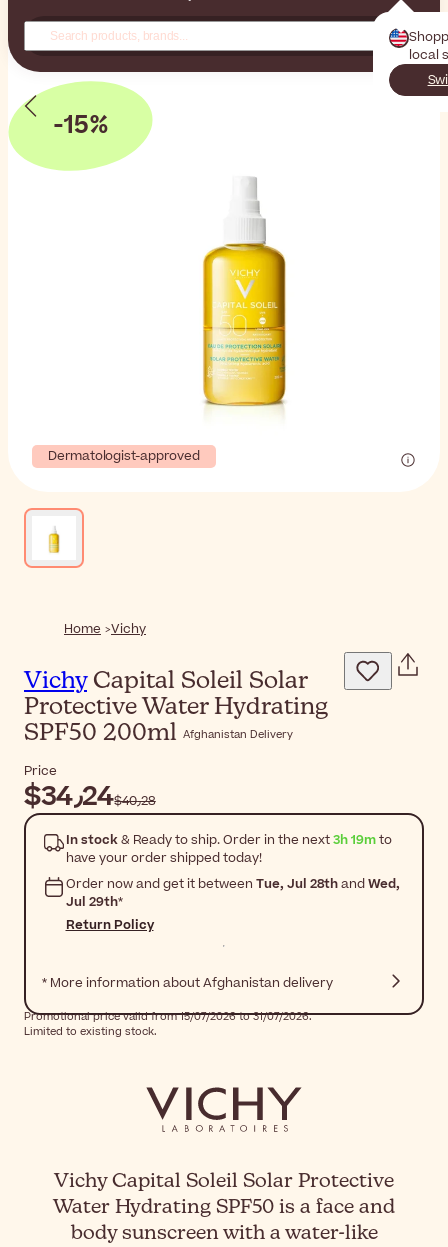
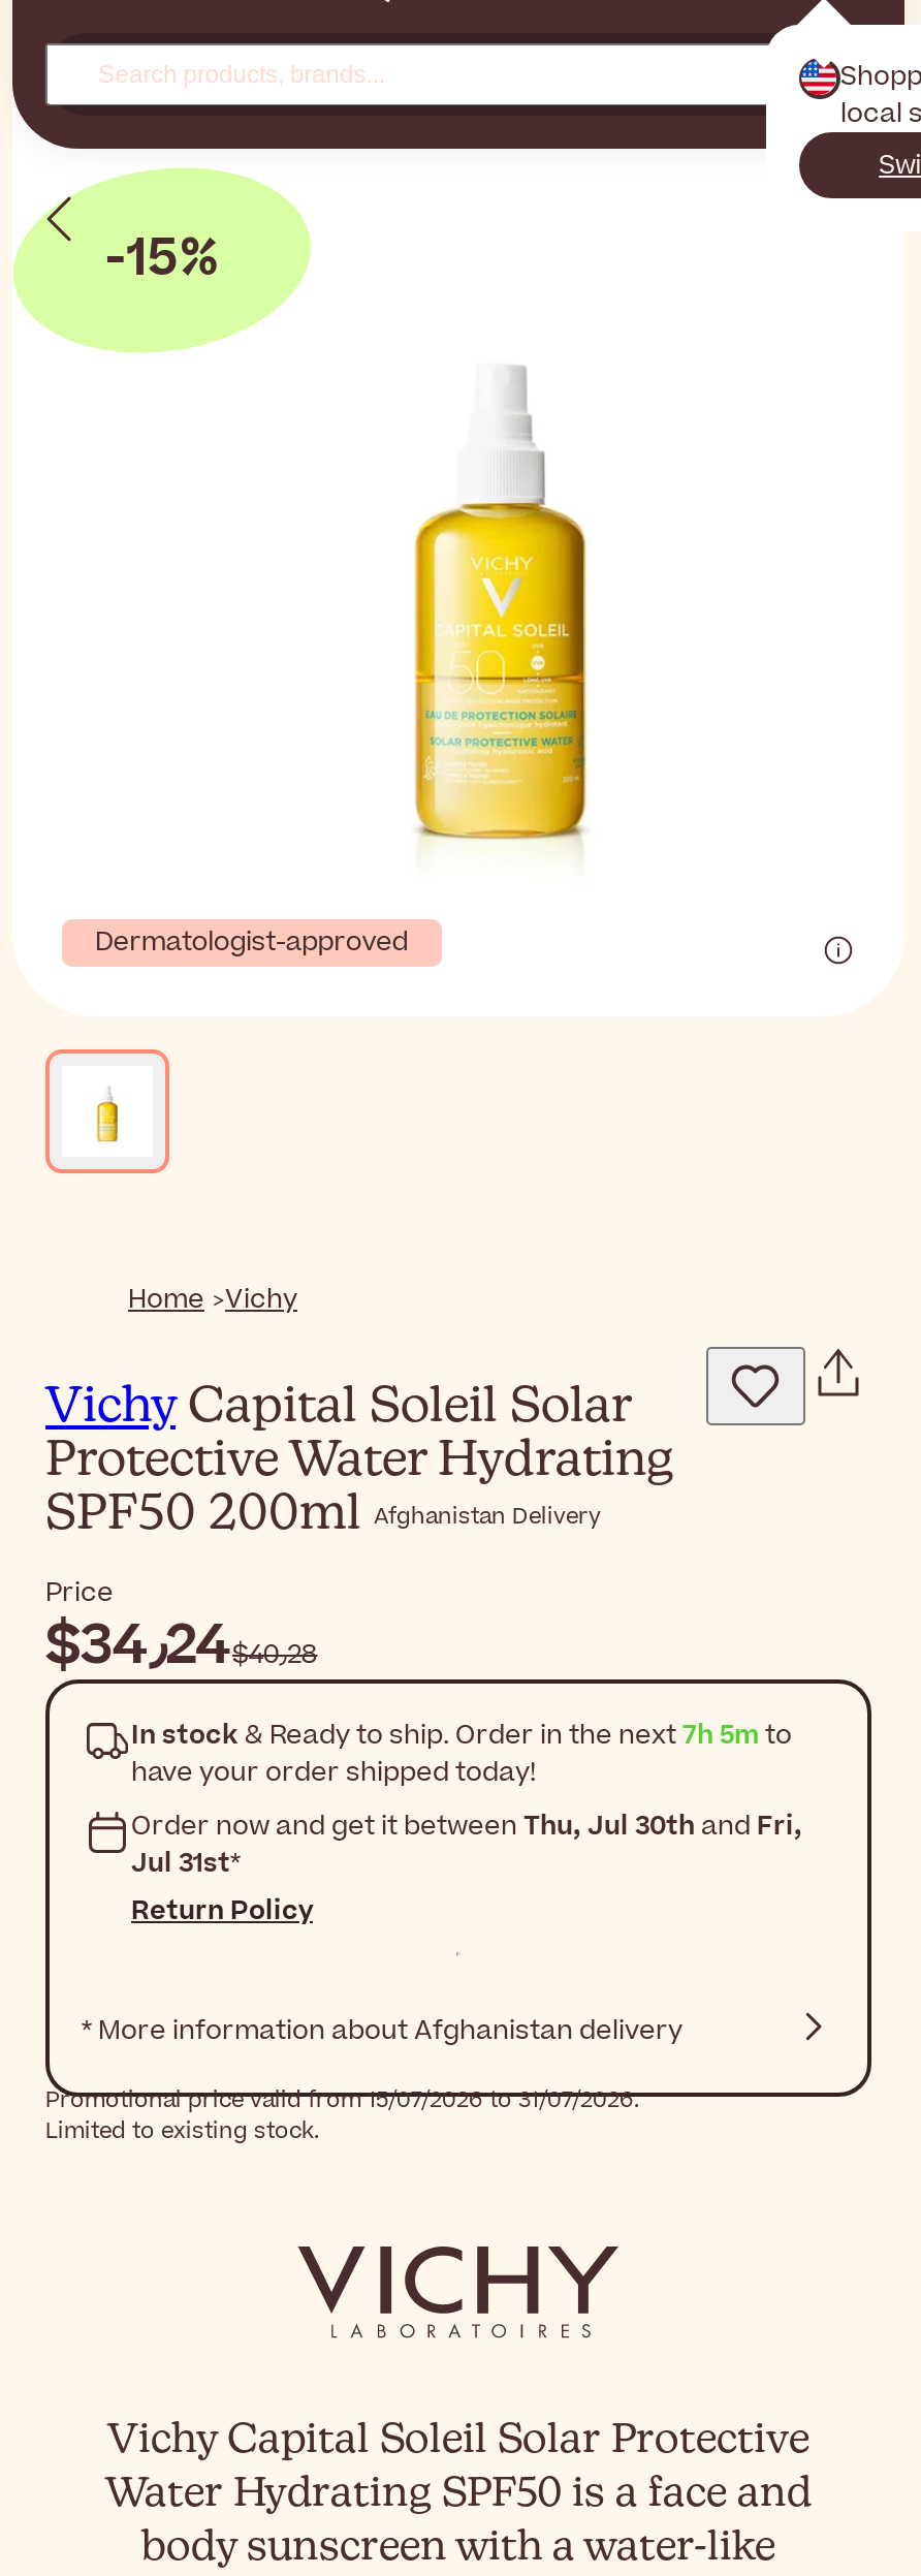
- In stock & Ready to ship. Order in the next 3h 19m to
+ In stock & Ready to ship. Order in the next 7h 5m to

- Order now and get it between Tue, Jul 28th and Wed,
+ Order now and get it between Thu, Jul 30th and Fri,

- Jul 29th*
+ Jul 31st*
